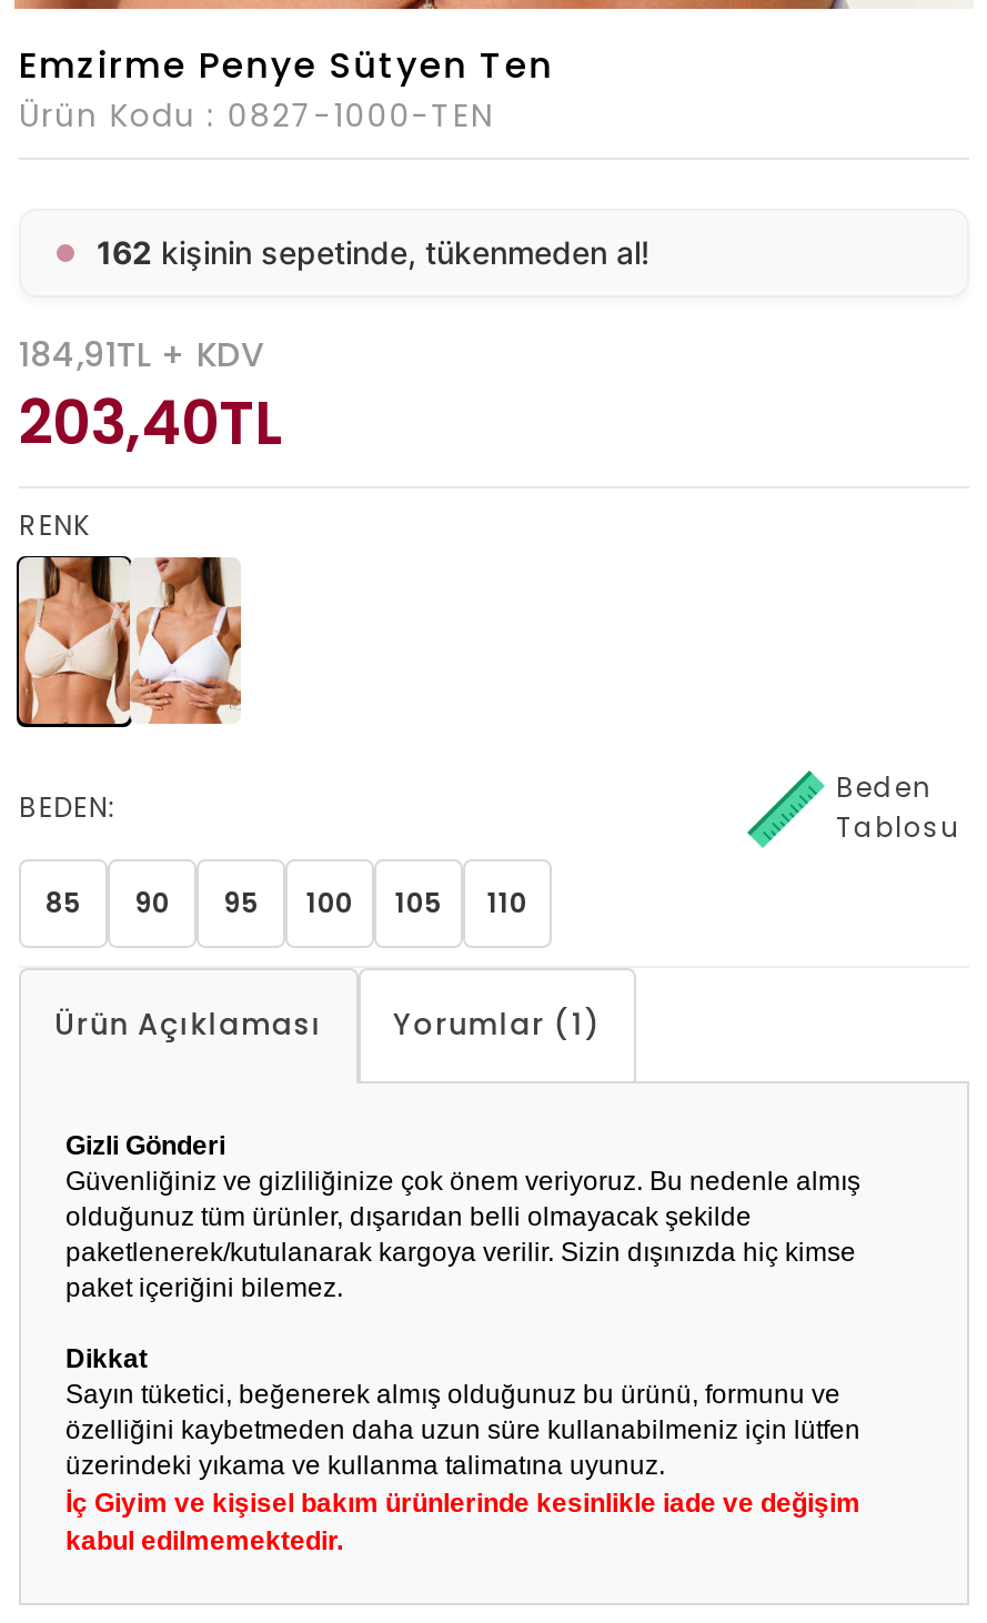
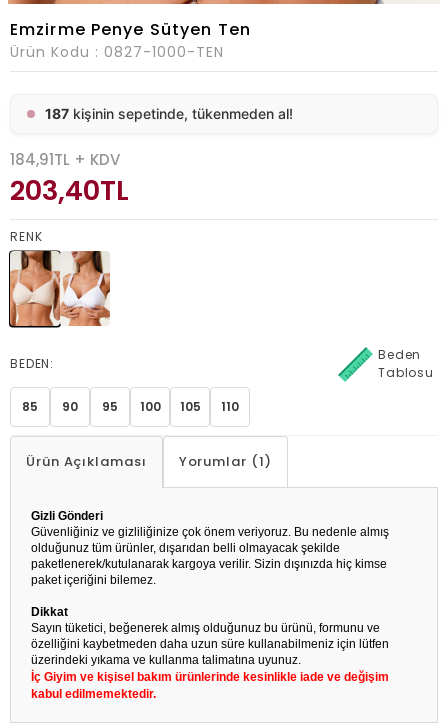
- 162 kişinin sepetinde, tükenmeden al!
+ 187 kişinin sepetinde, tükenmeden al!
